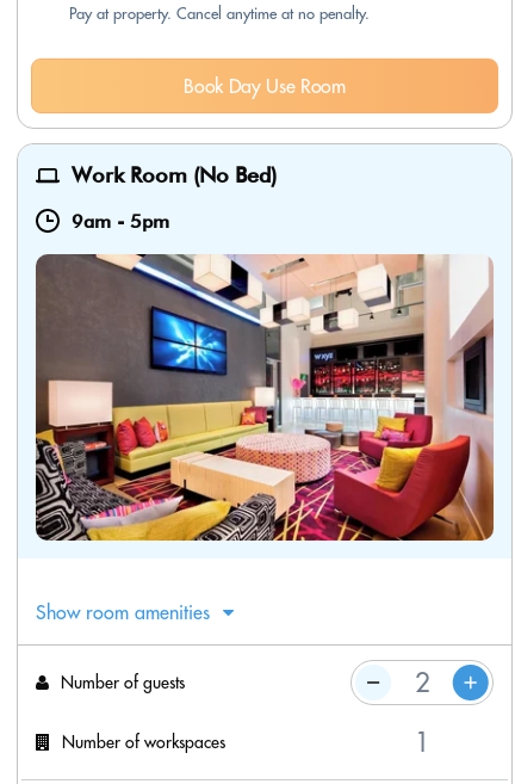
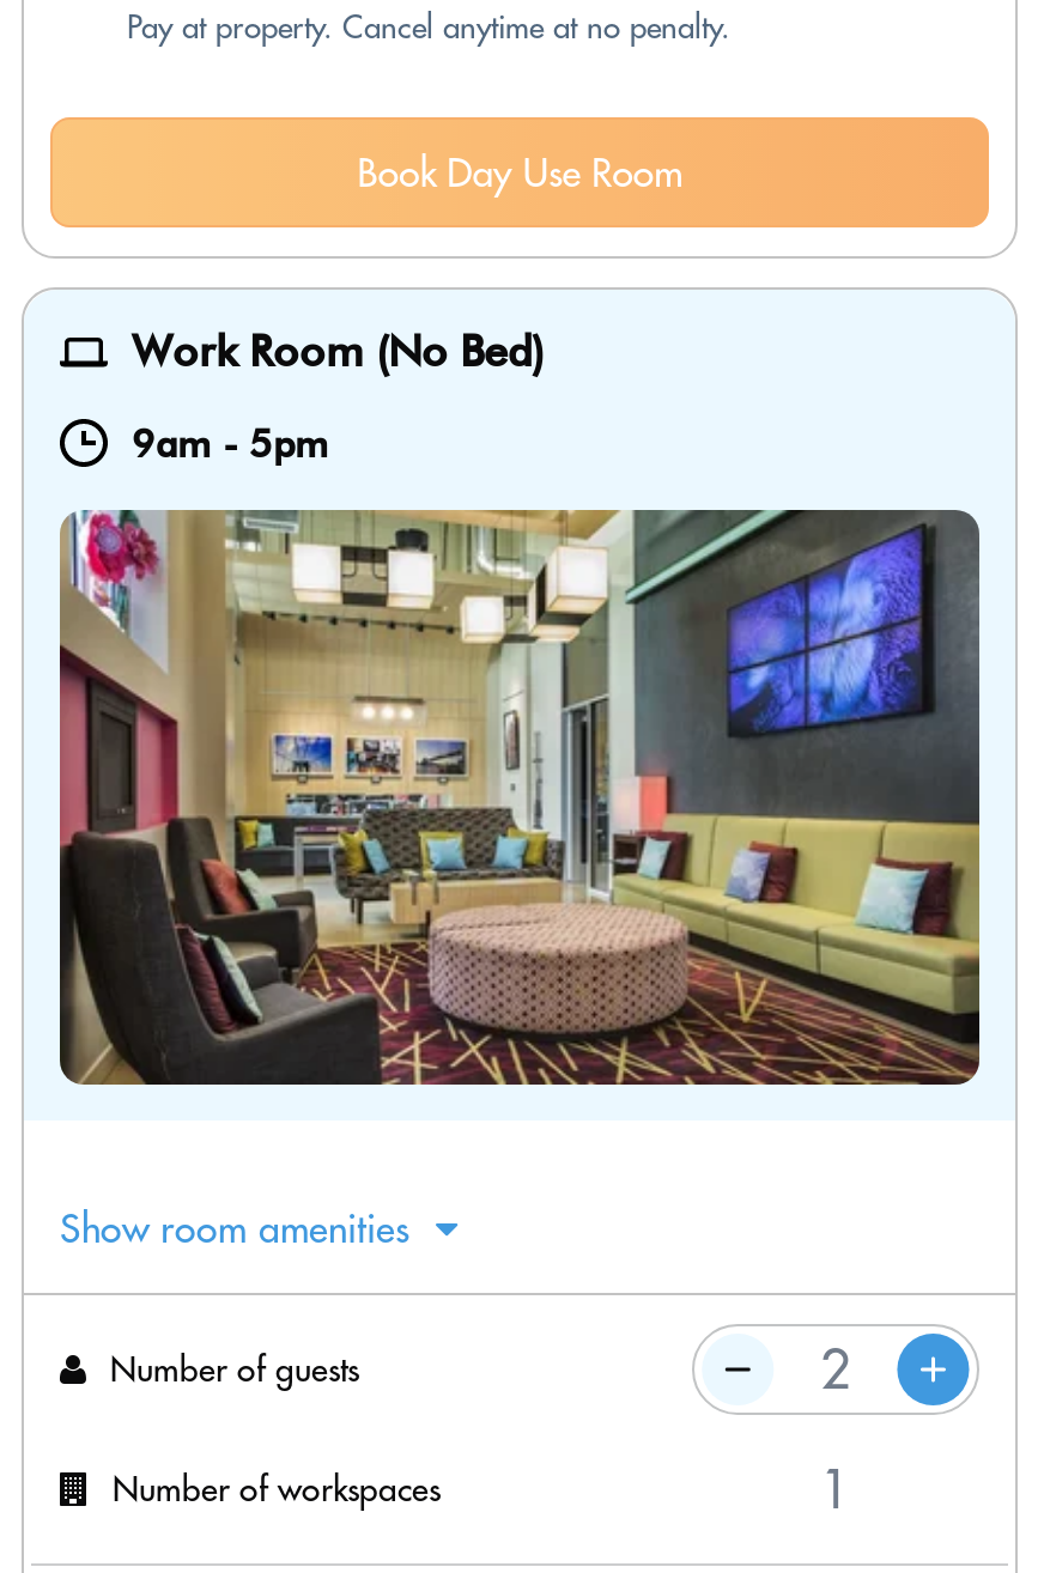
- [image]
+ [image]
